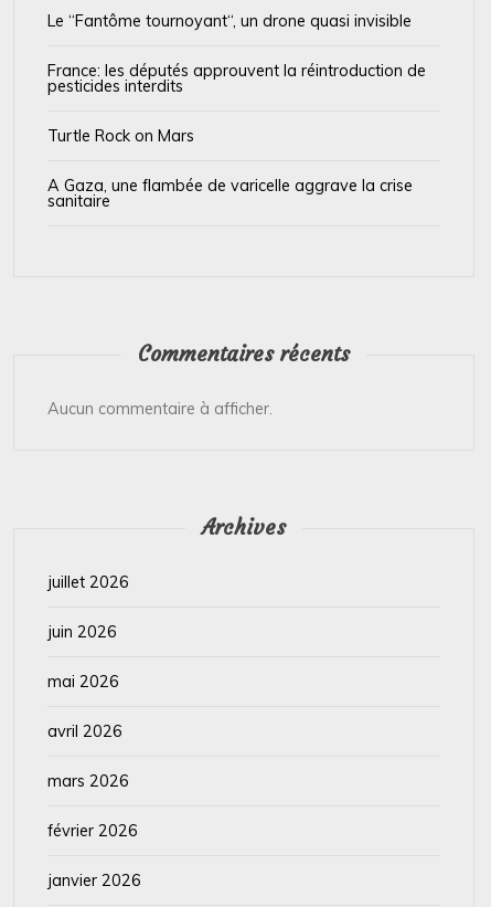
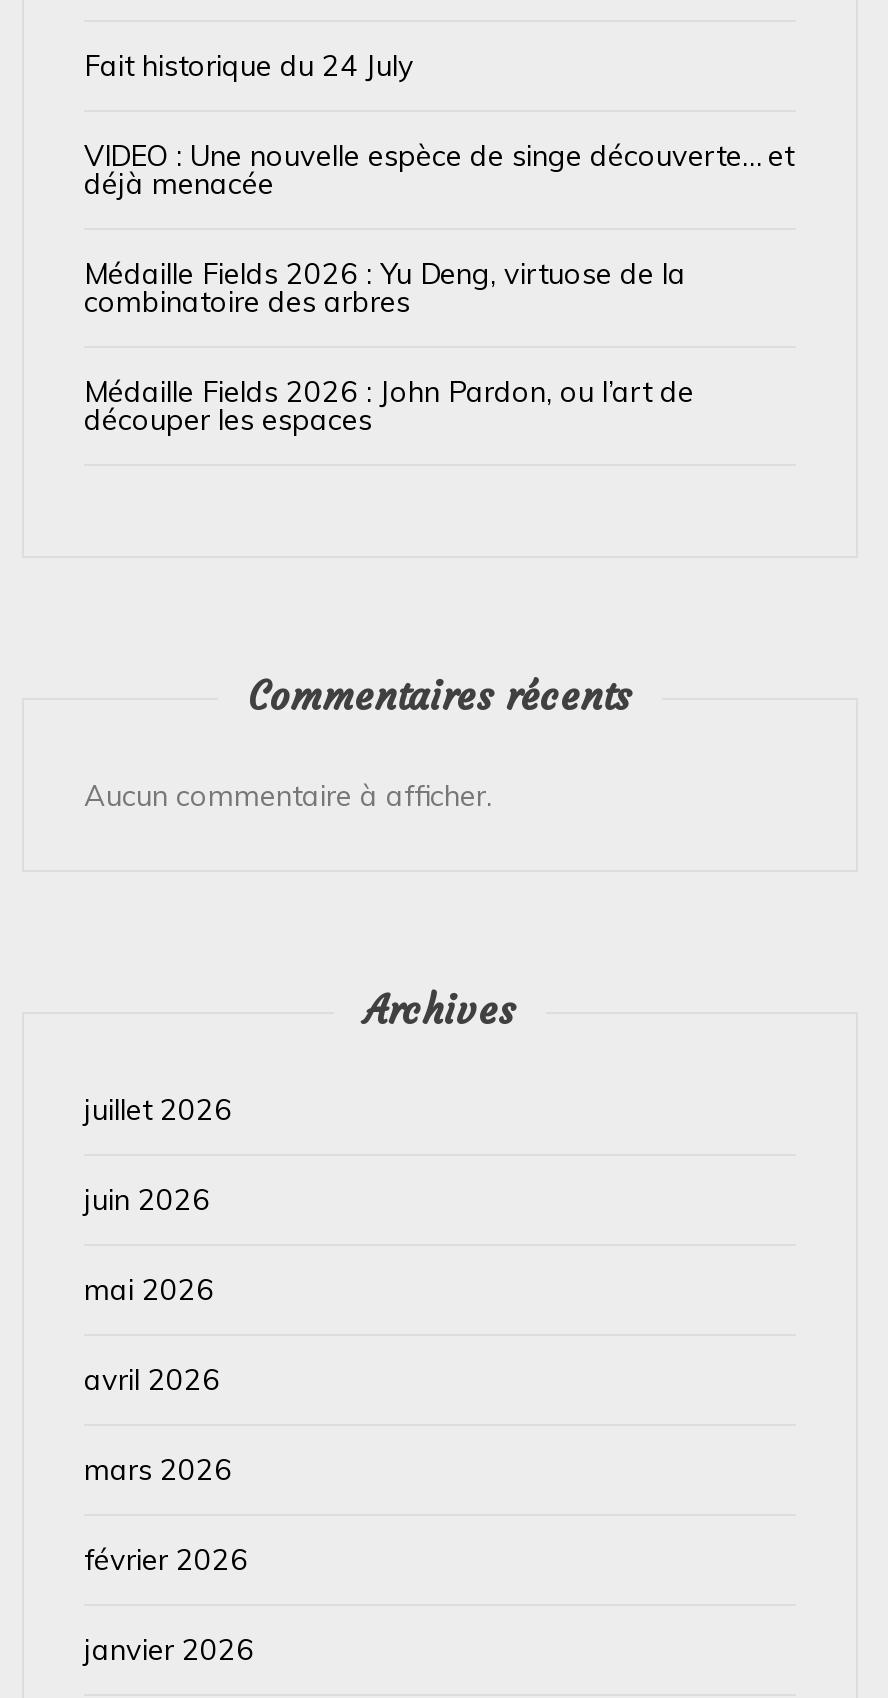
- Le “Fantôme tournoyant“, un drone quasi invisible
+ Fait historique du 24 July

- France: les députés approuvent la réintroduction de
- pesticides interdits
+ VIDEO : Une nouvelle espèce de singe découverte… et
+ déjà menacée

- Turtle Rock on Mars
+ Médaille Fields 2026 : Yu Deng, virtuose de la
+ combinatoire des arbres

- A Gaza, une flambée de varicelle aggrave la crise
- sanitaire
+ Médaille Fields 2026 : John Pardon, ou l’art de
+ découper les espaces
